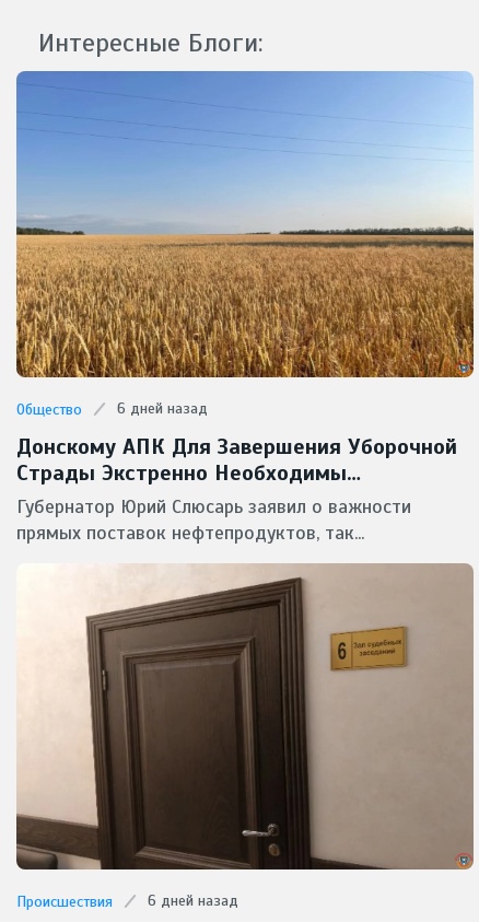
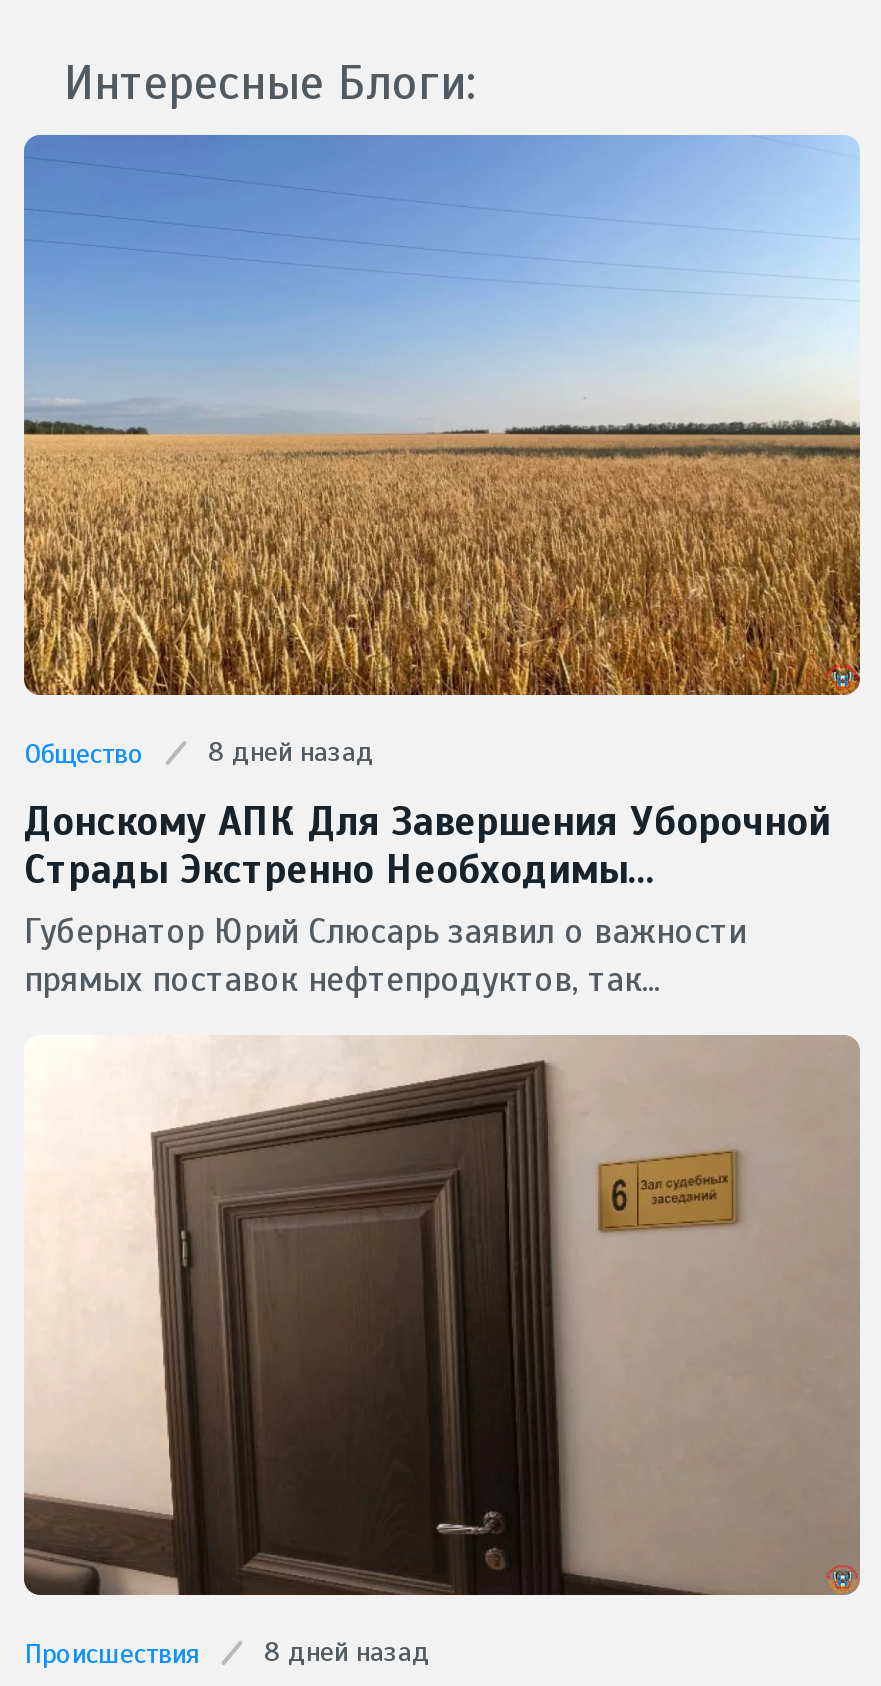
- Общество 6 дней назад
+ Общество 8 дней назад

- Происшествия 6 дней назад
+ Происшествия 8 дней назад
